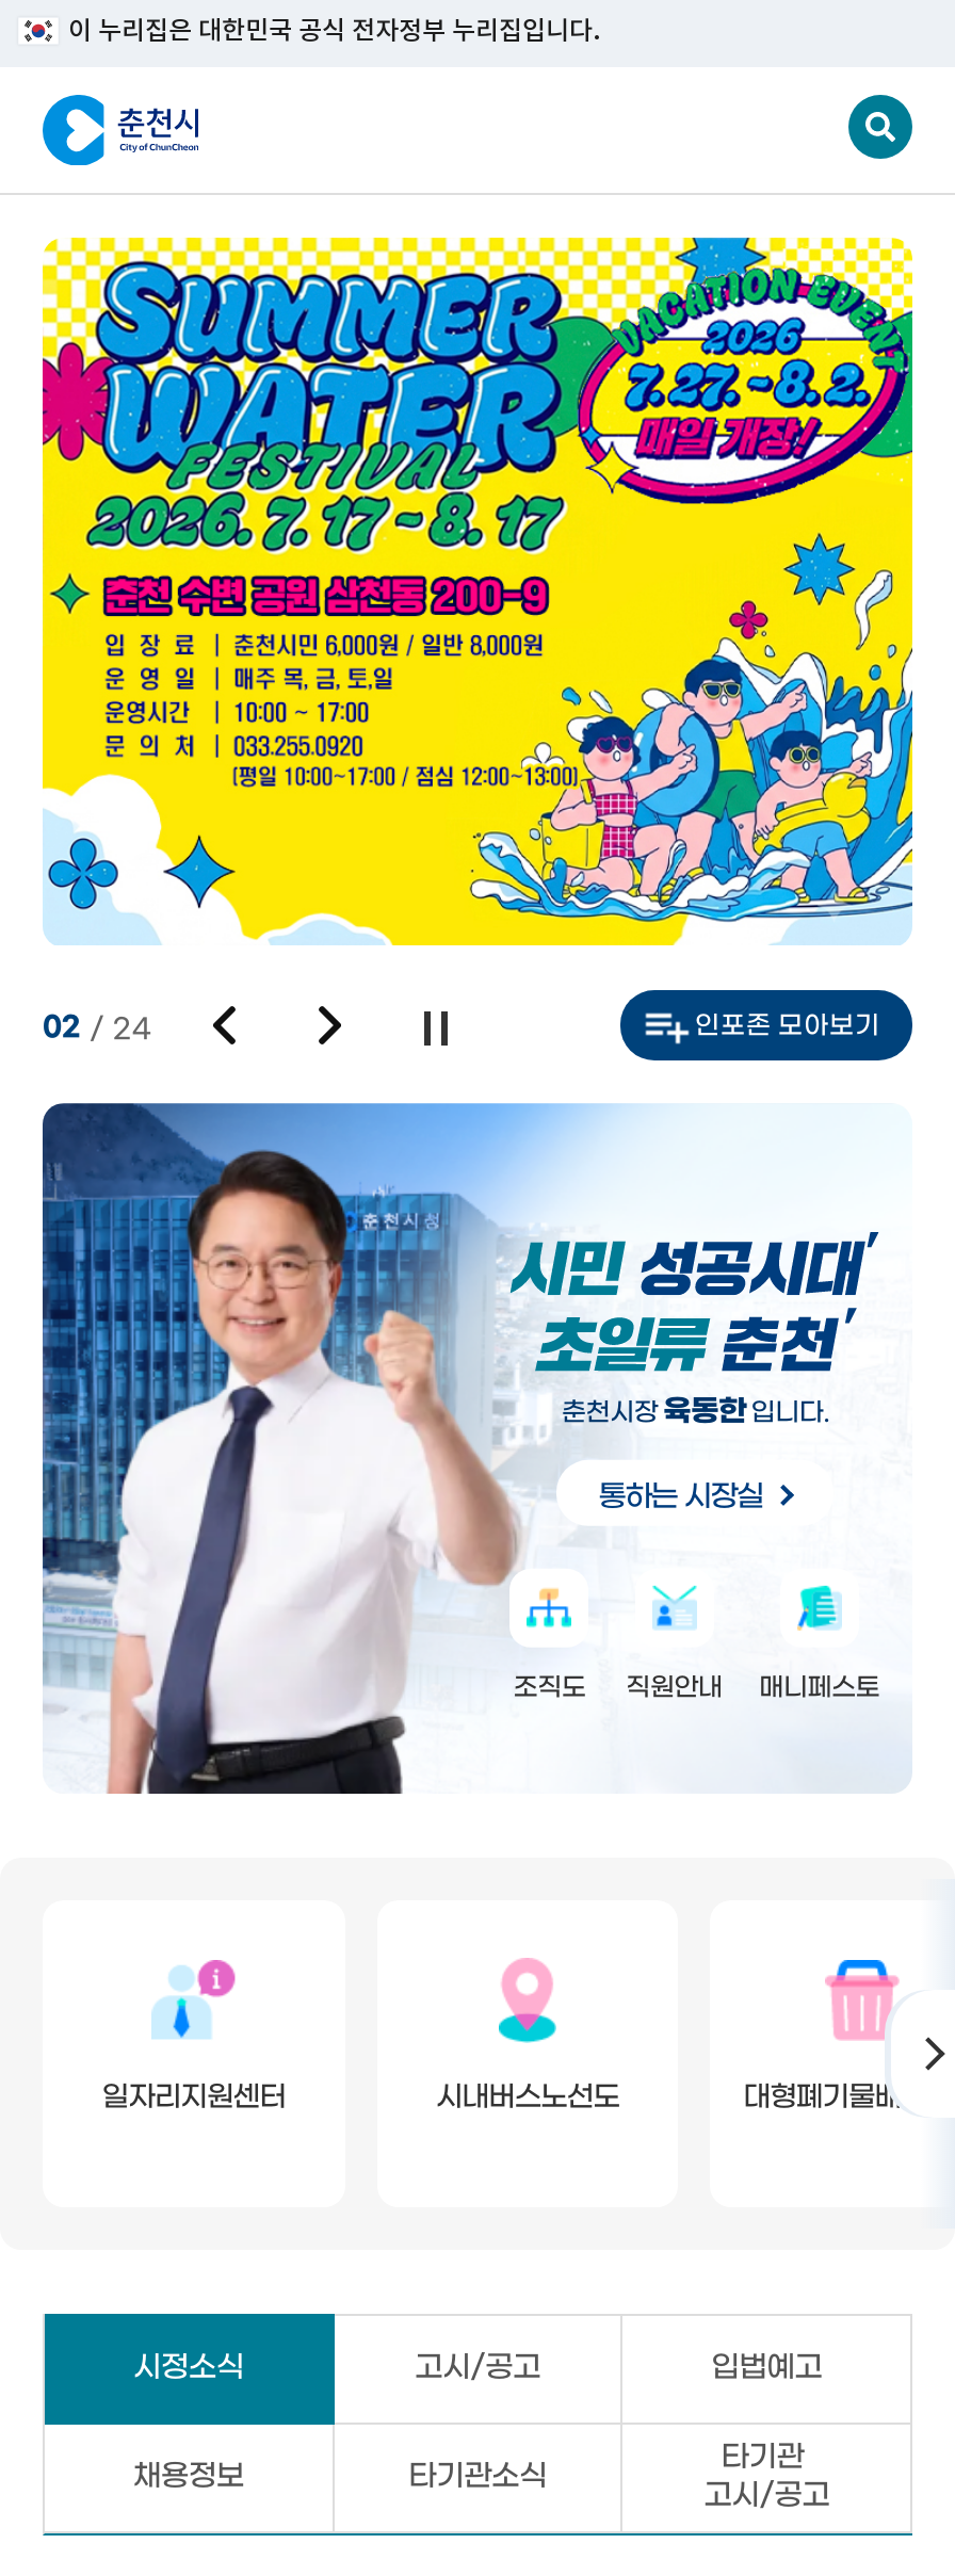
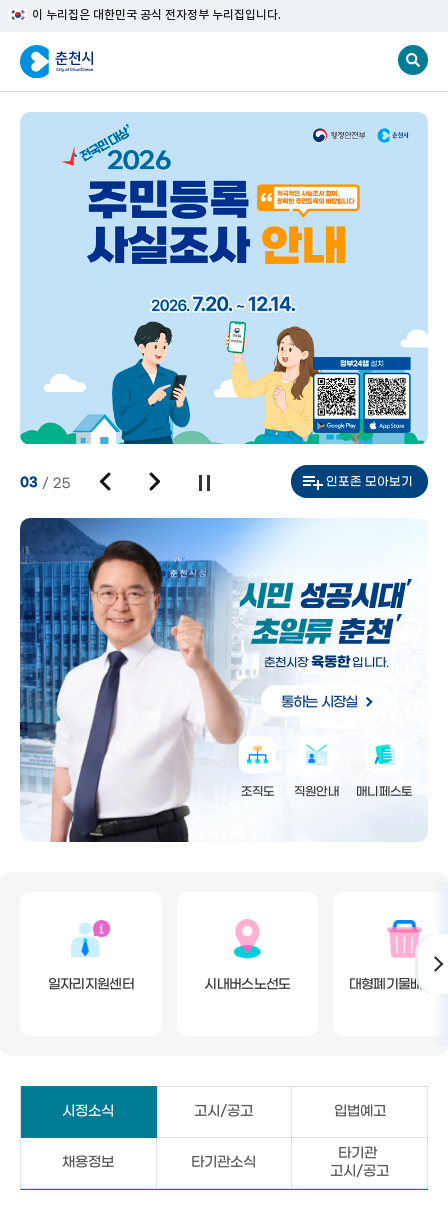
- [image]
- 02 / 24
+ [image]
+ 03 / 25
